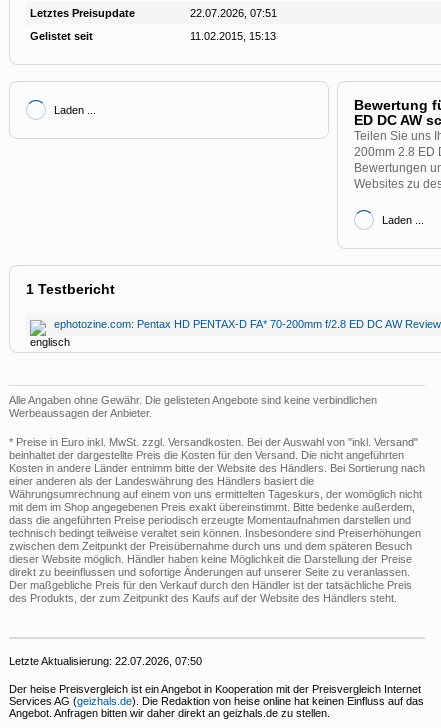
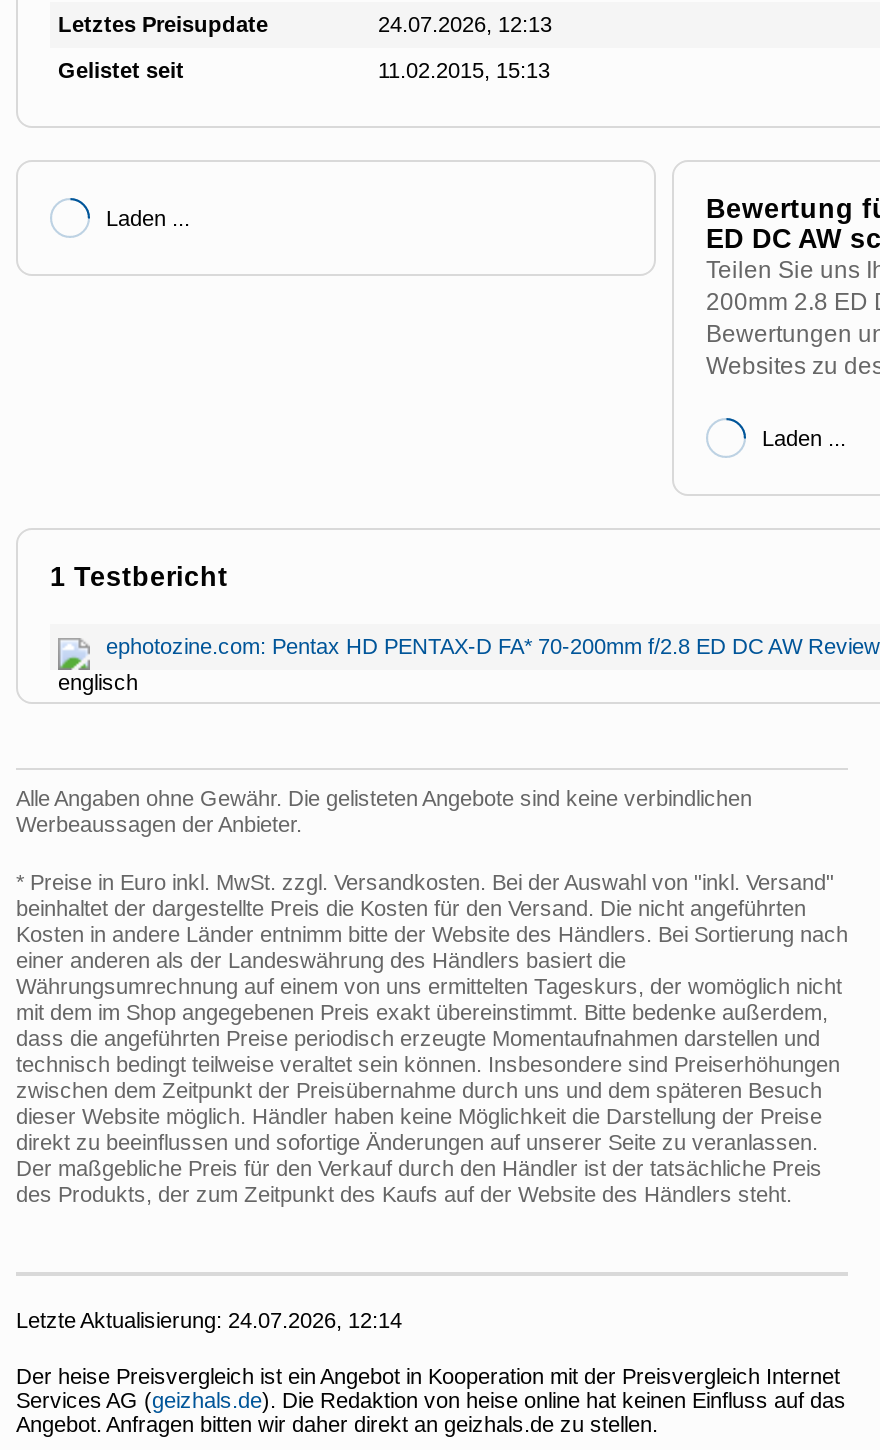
- 22.07.2026, 07:51
+ 24.07.2026, 12:13

- Letzte Aktualisierung: 22.07.2026, 07:50
+ Letzte Aktualisierung: 24.07.2026, 12:14
